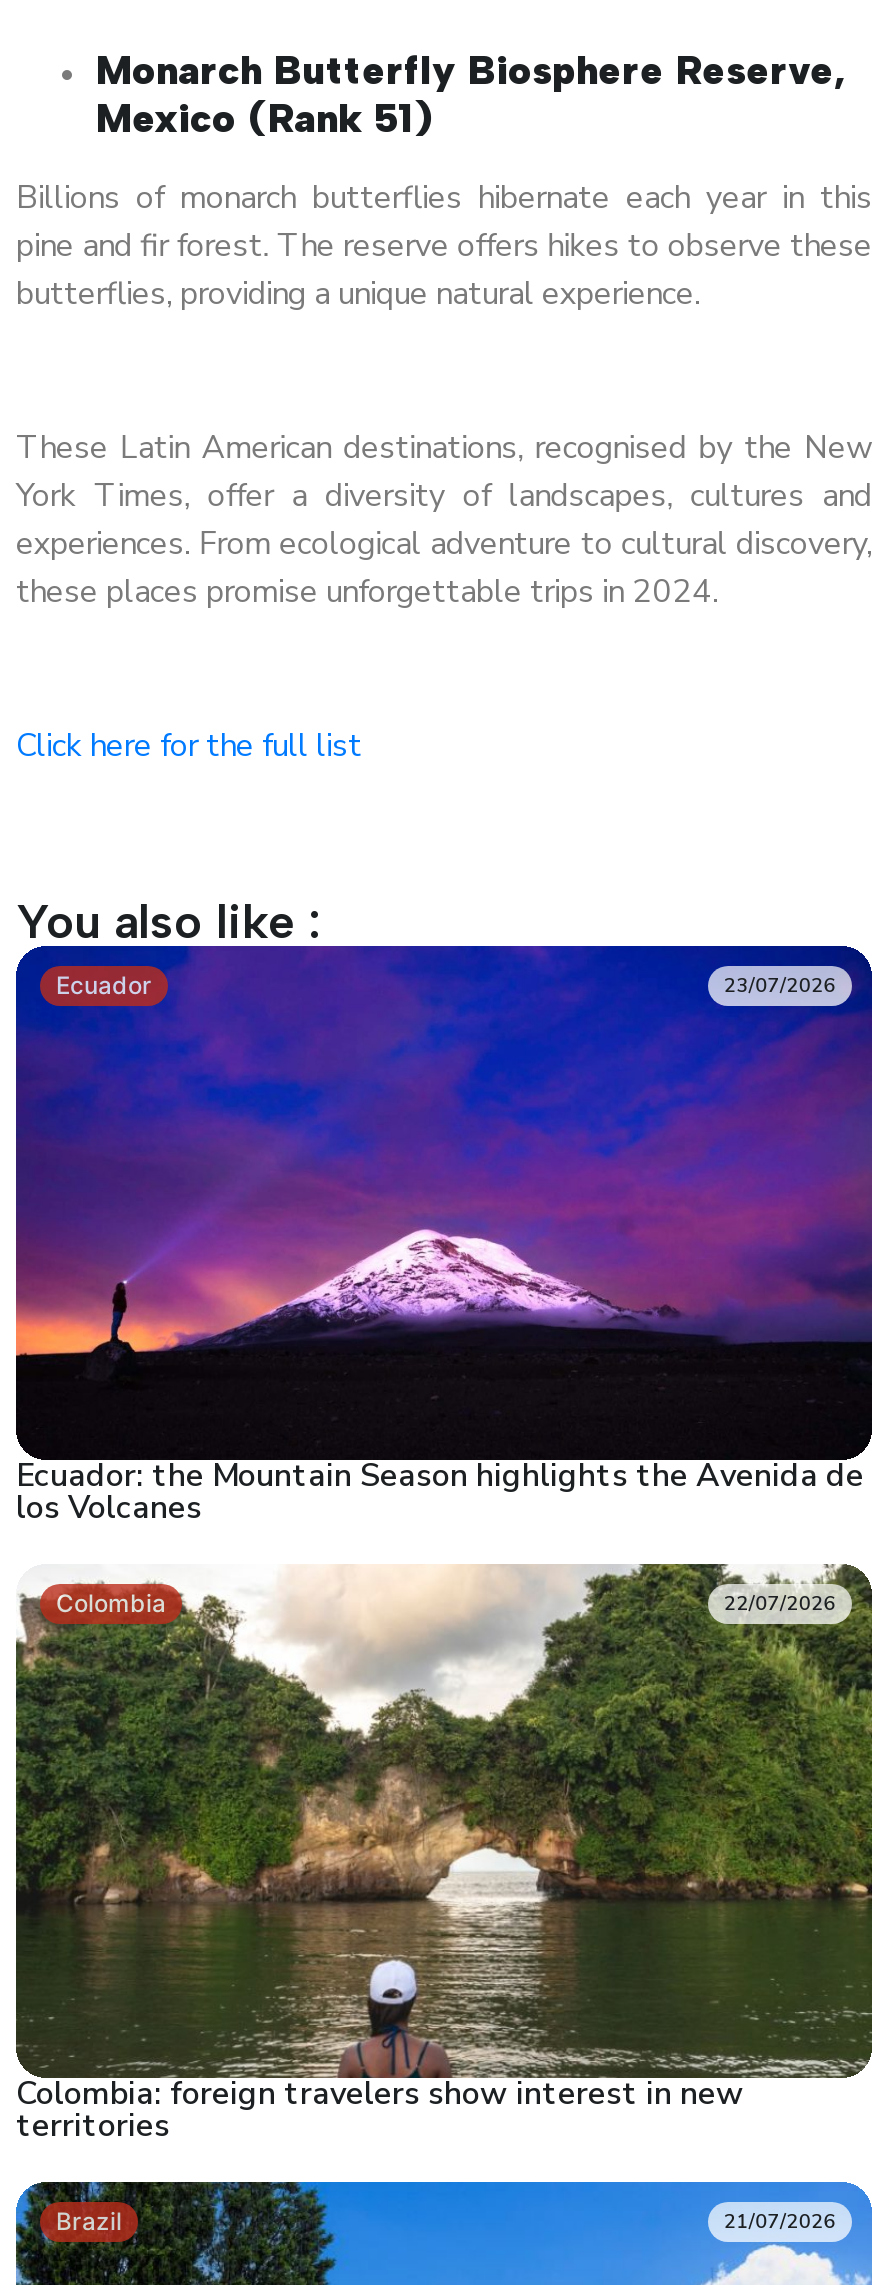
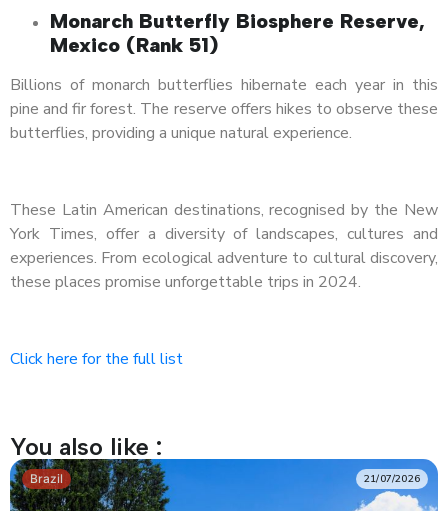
- [image]
- 23/07/2026
- Ecuador

- [image]
- Ecuador: the Mountain Season highlights the Avenida de
- los Volcanes
- 22/07/2026
- Colombia

- Colombia: foreign travelers show interest in new
- territories
